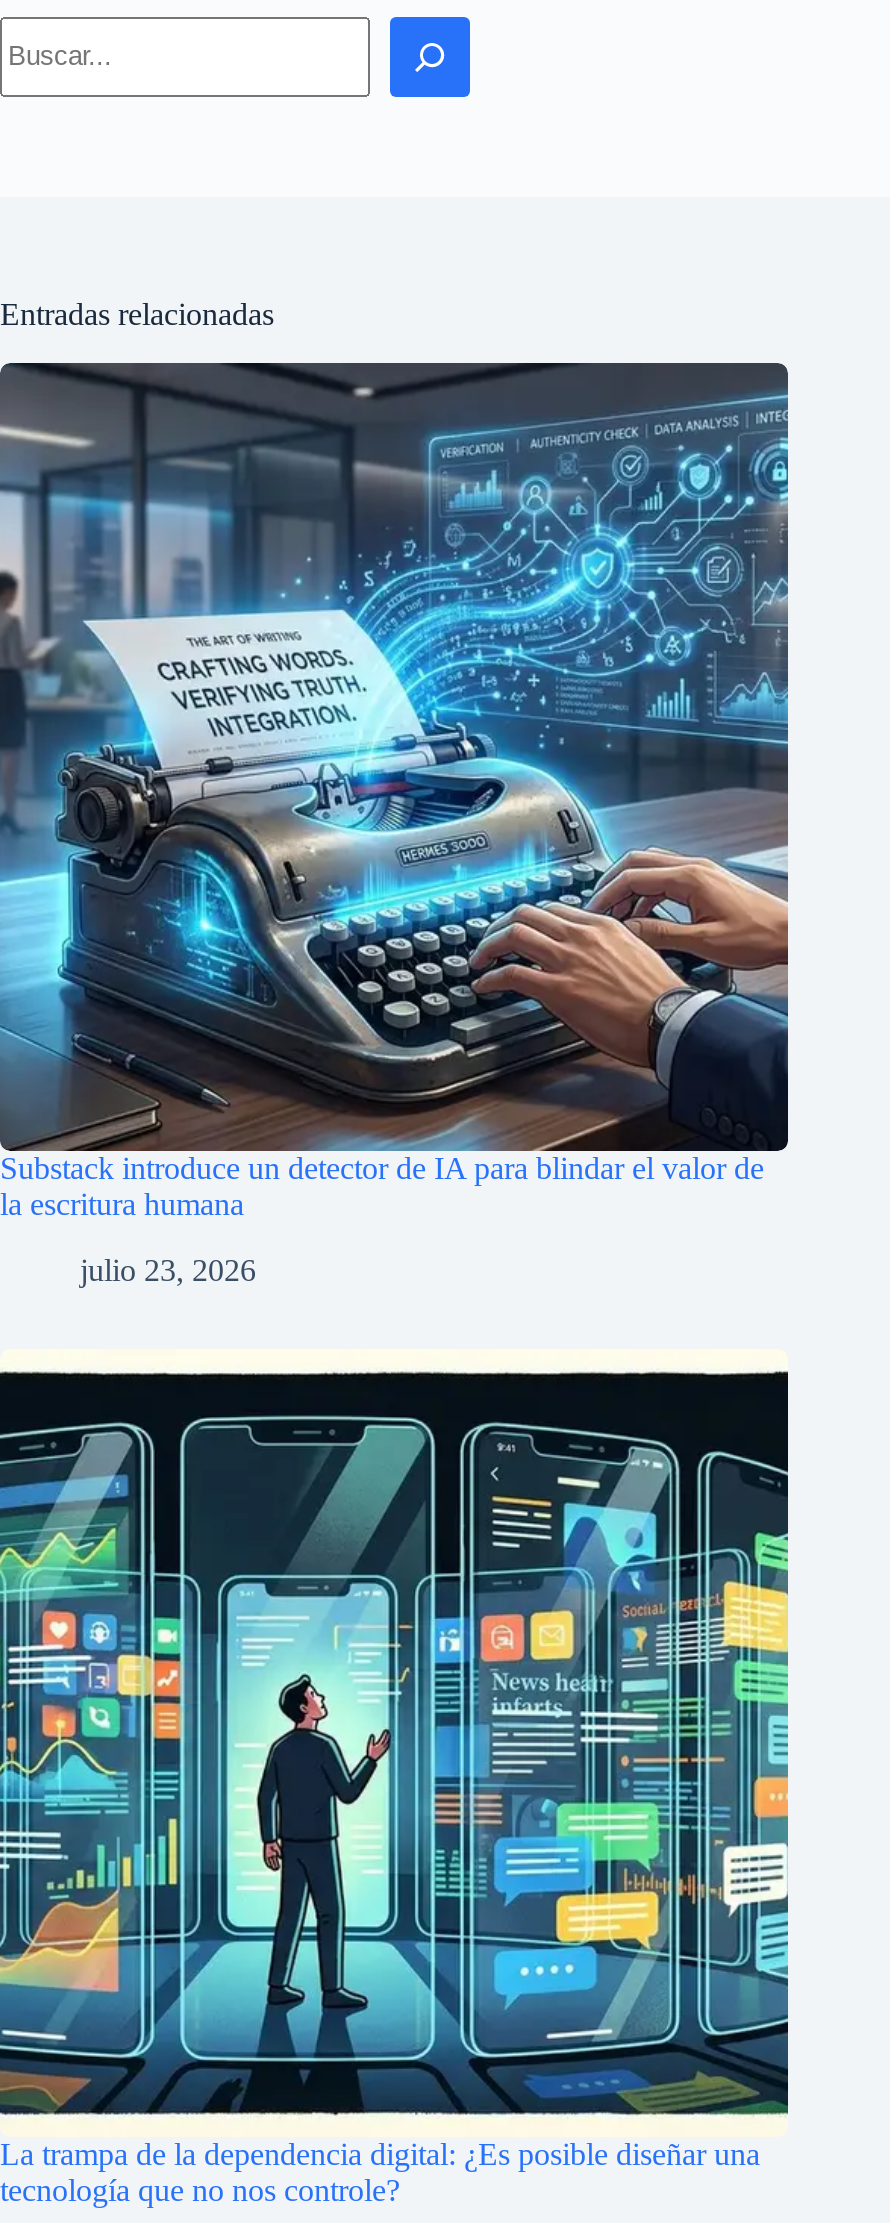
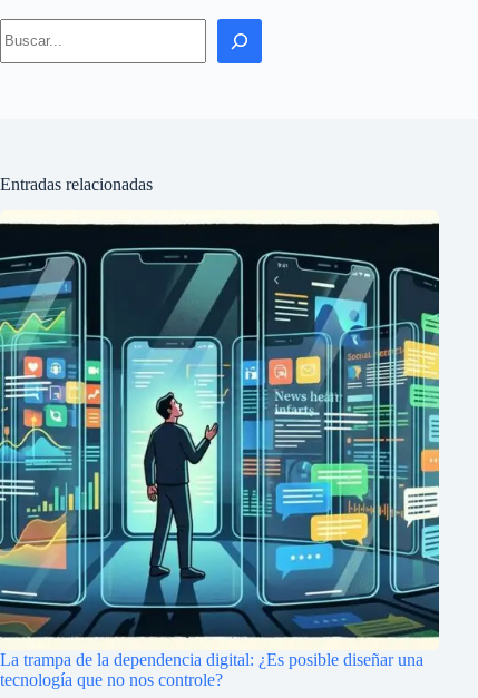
- [image]
- Substack introduce un detector de IA para blindar el valor de
- la escritura humana
- julio 23, 2026
